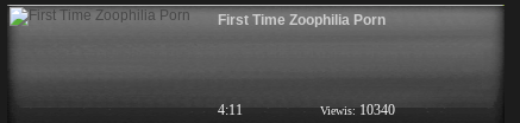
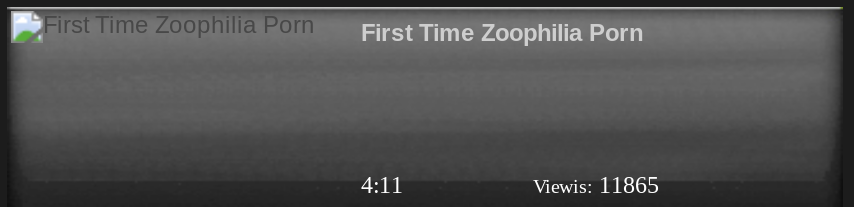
- Viewis: 10340
+ Viewis: 11865
